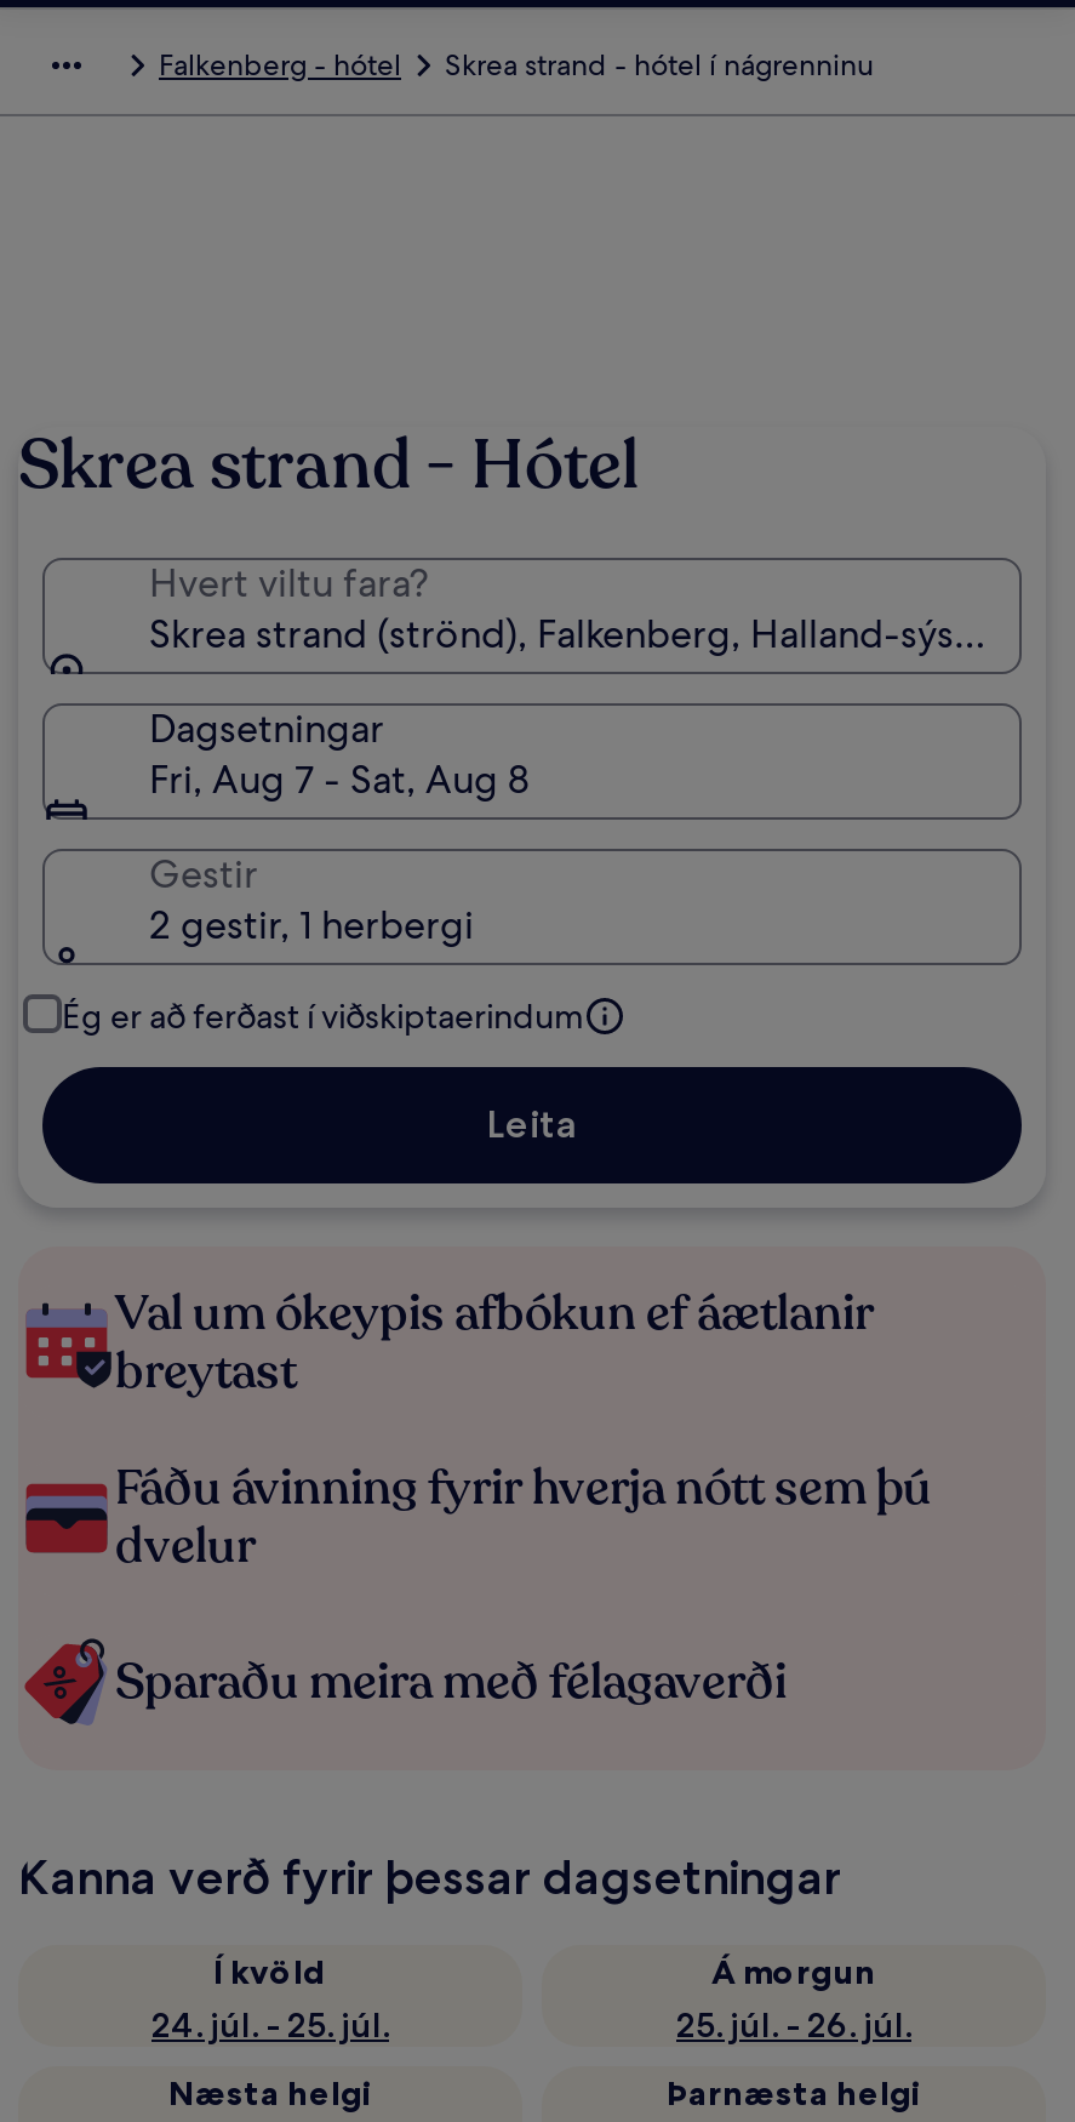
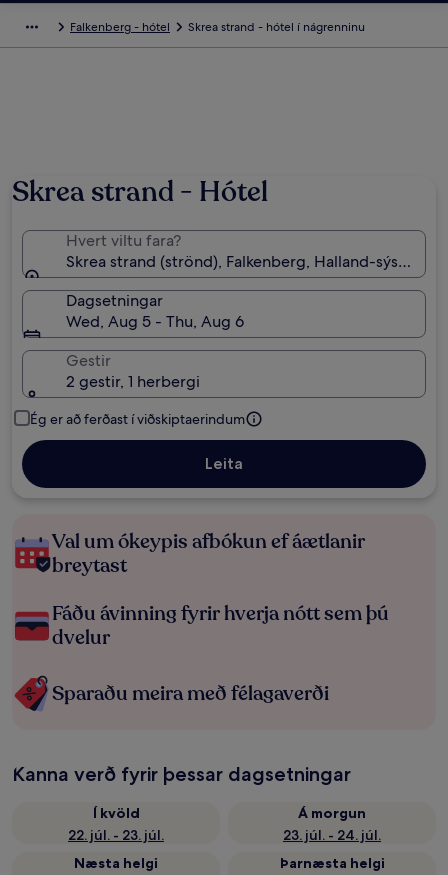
- Fri, Aug 7 - Sat, Aug 8
+ Wed, Aug 5 - Thu, Aug 6

- 24. júl. - 25. júl.
+ 22. júl. - 23. júl.

- 25. júl. - 26. júl.
+ 23. júl. - 24. júl.
